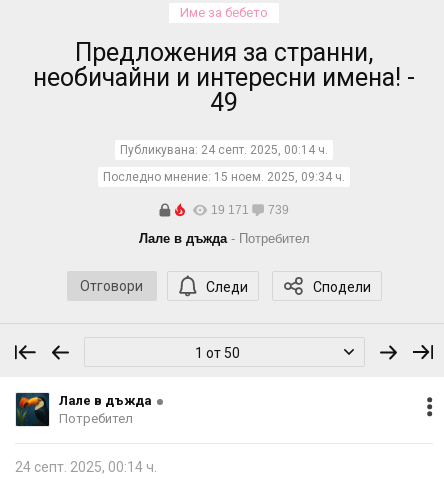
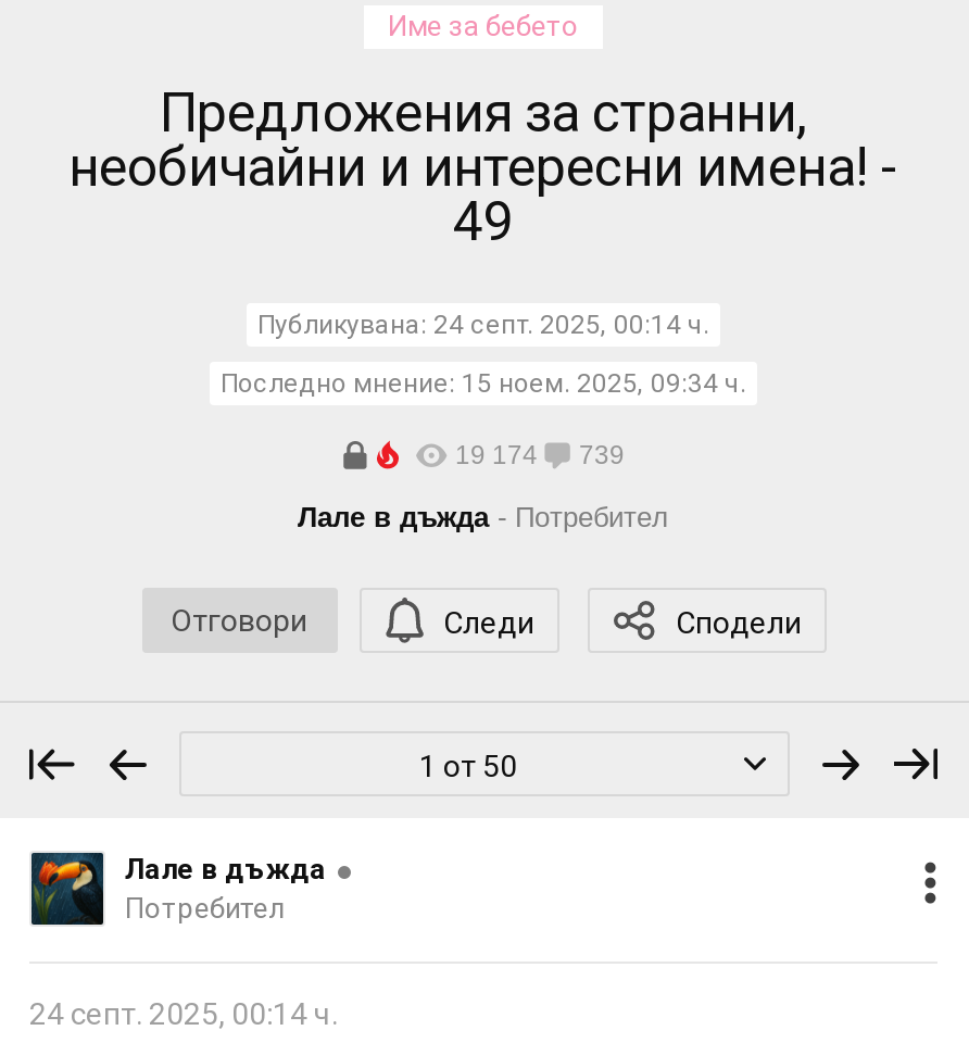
- 19 171 739
+ 19 174 739
